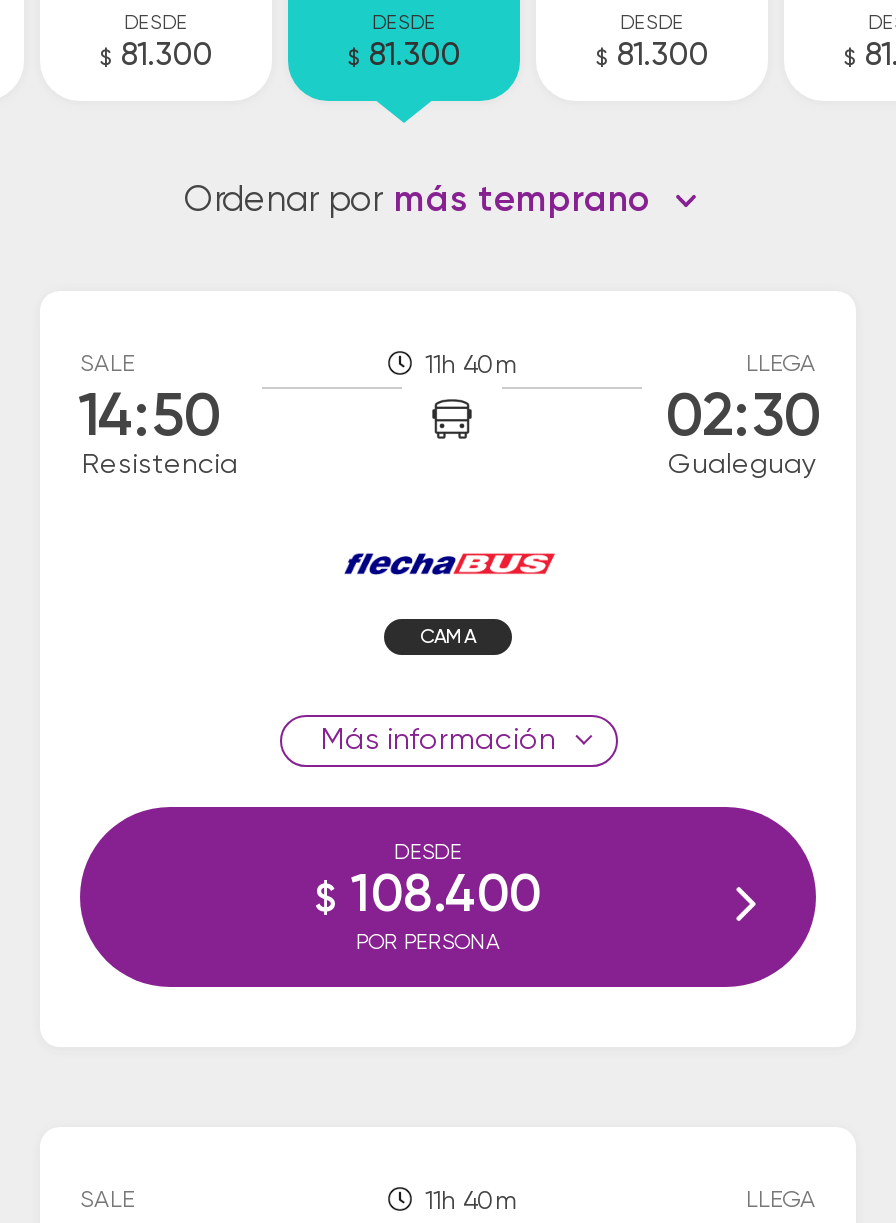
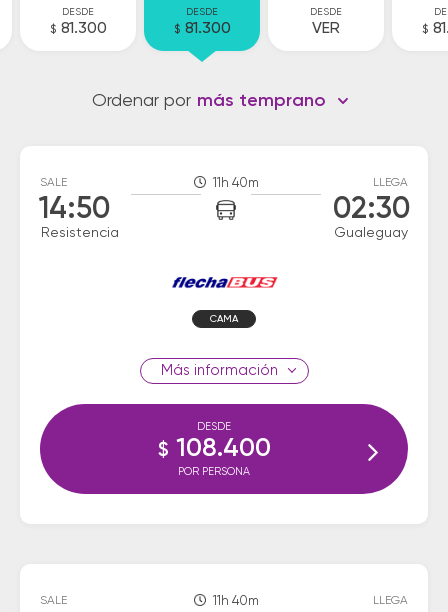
- $ 81.300
+ VER
